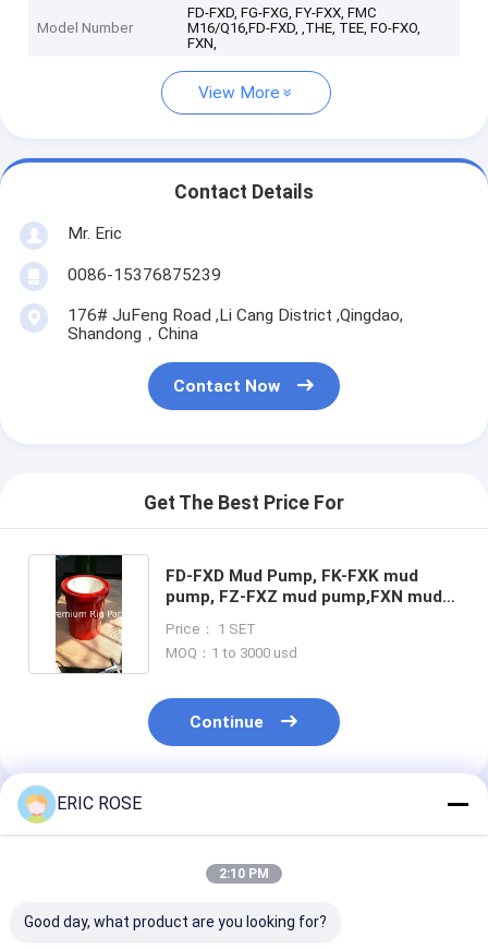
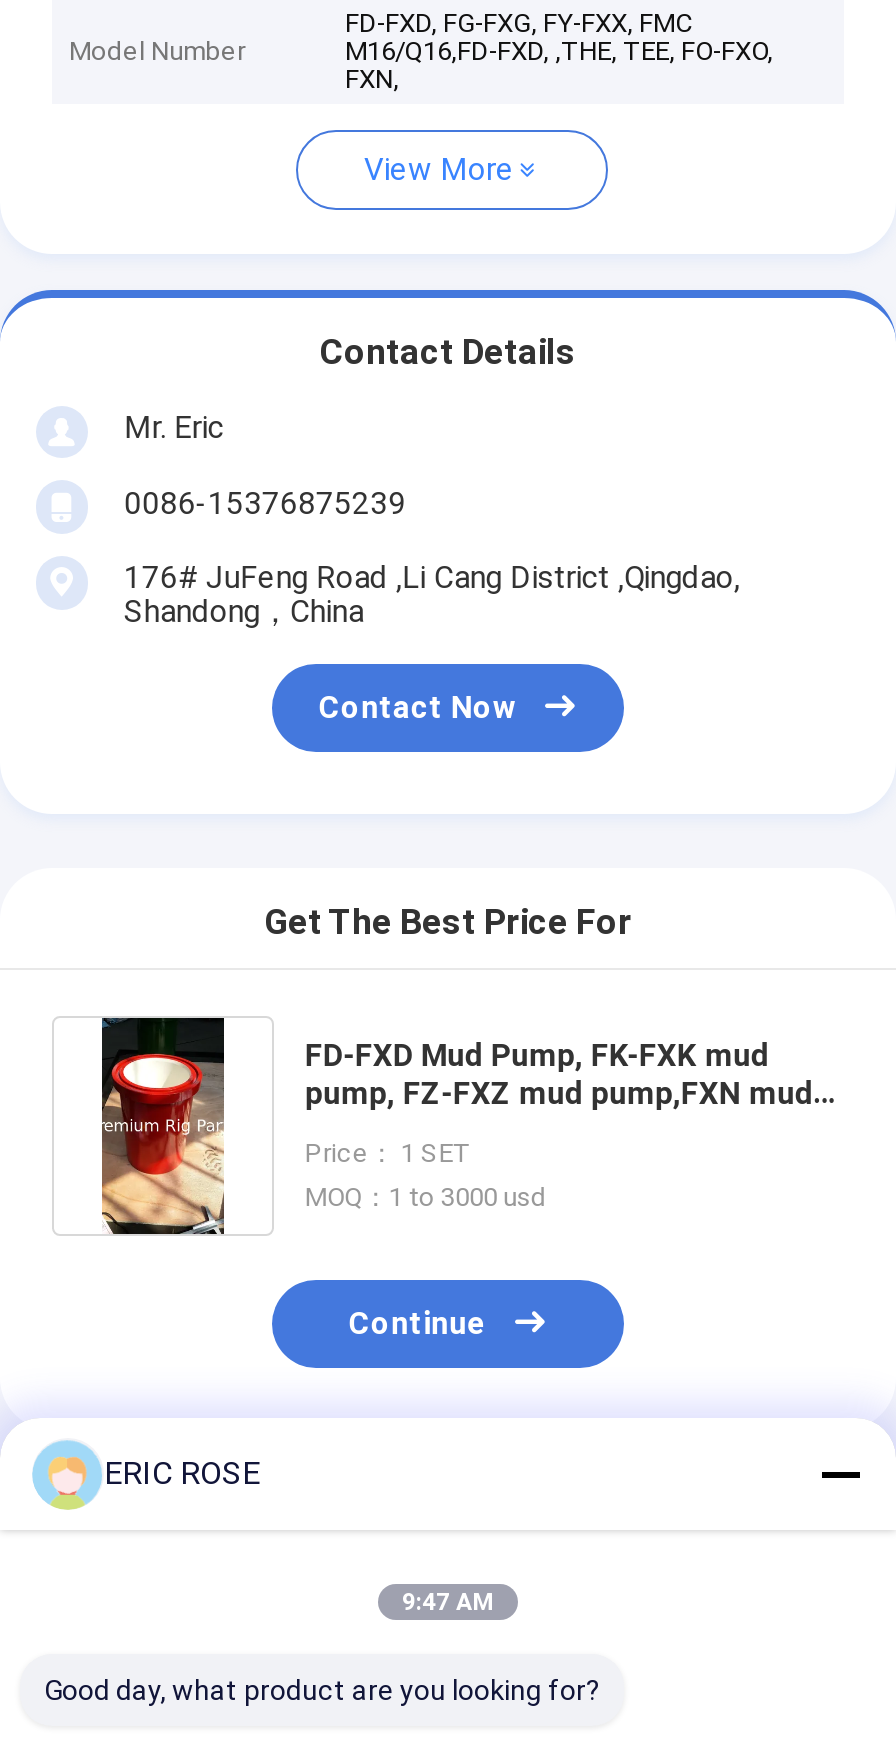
- 2:10 PM
+ 9:47 AM
